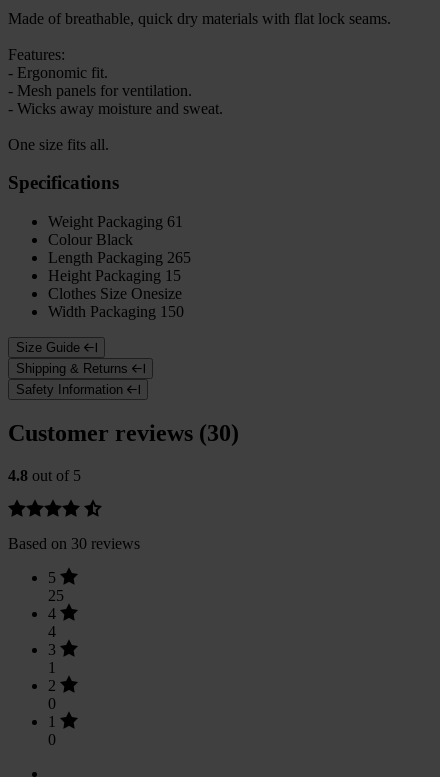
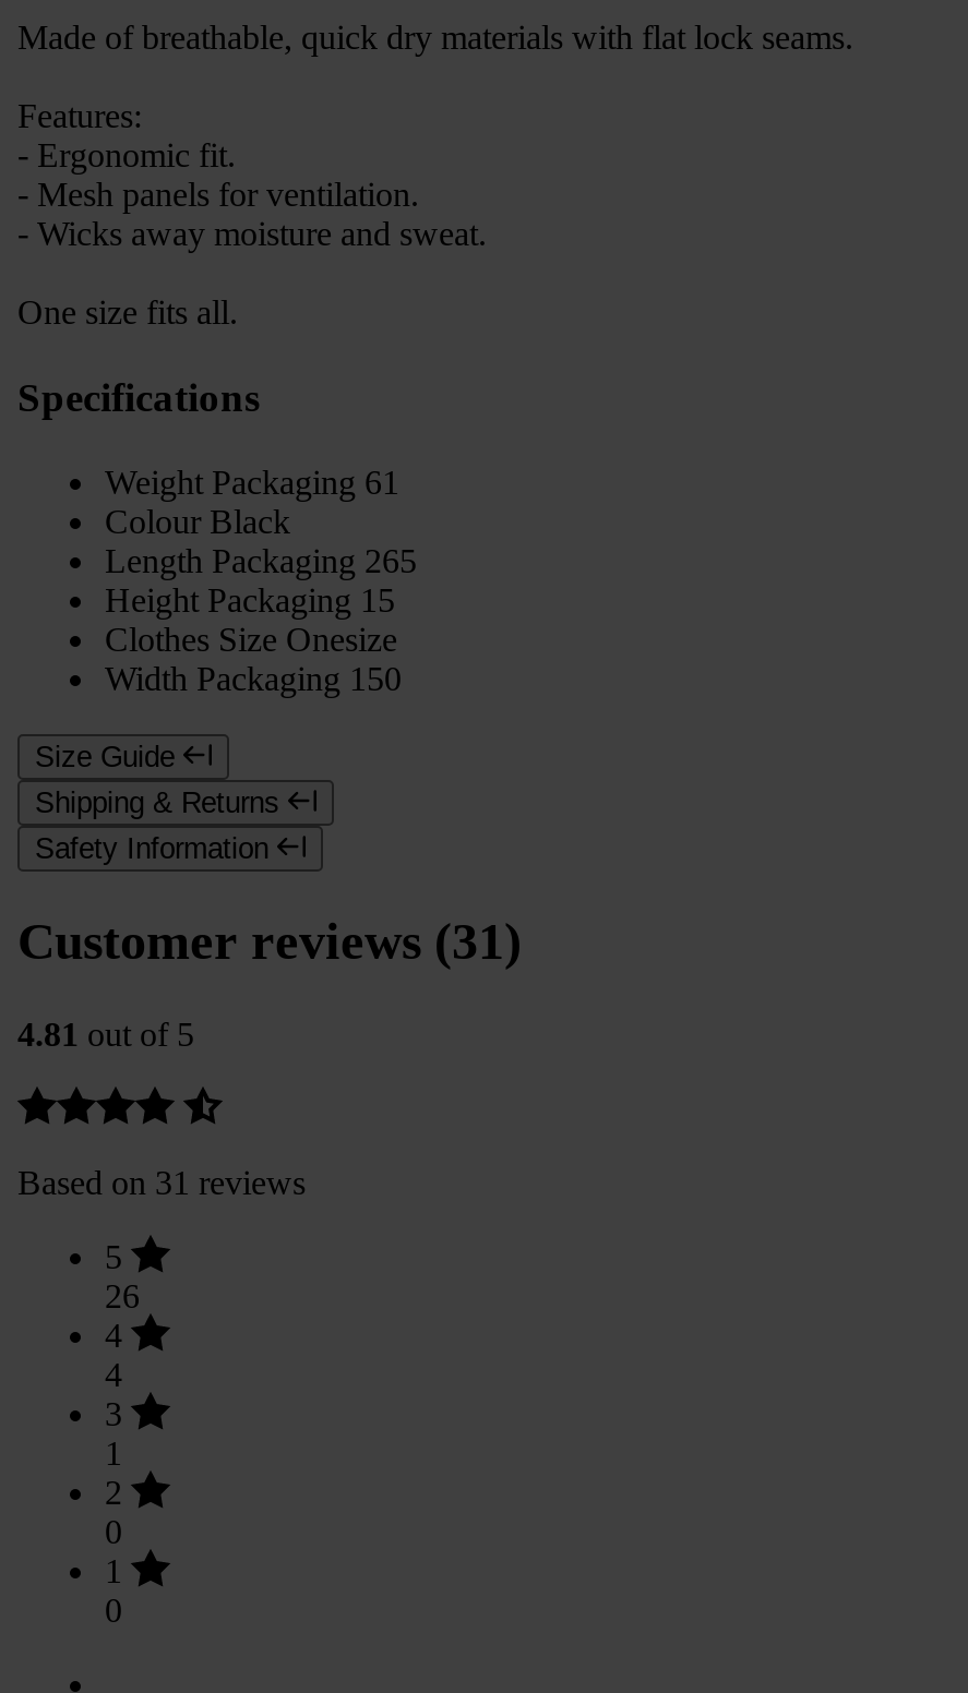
- Customer reviews (30)
+ Customer reviews (31)

- 4.8 out of 5
+ 4.81 out of 5

- Based on 30 reviews
+ Based on 31 reviews

- 25
+ 26
